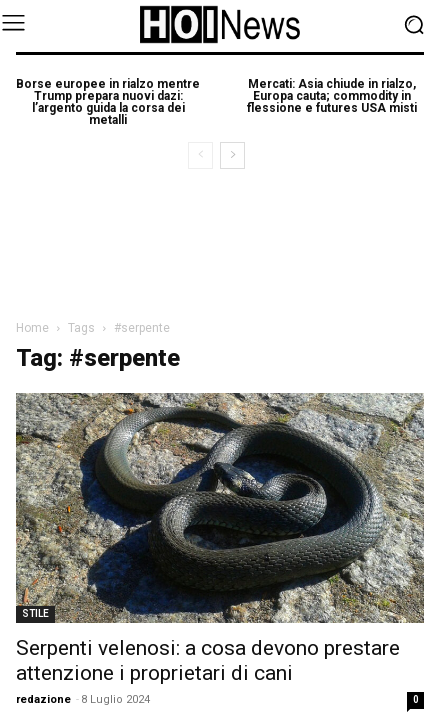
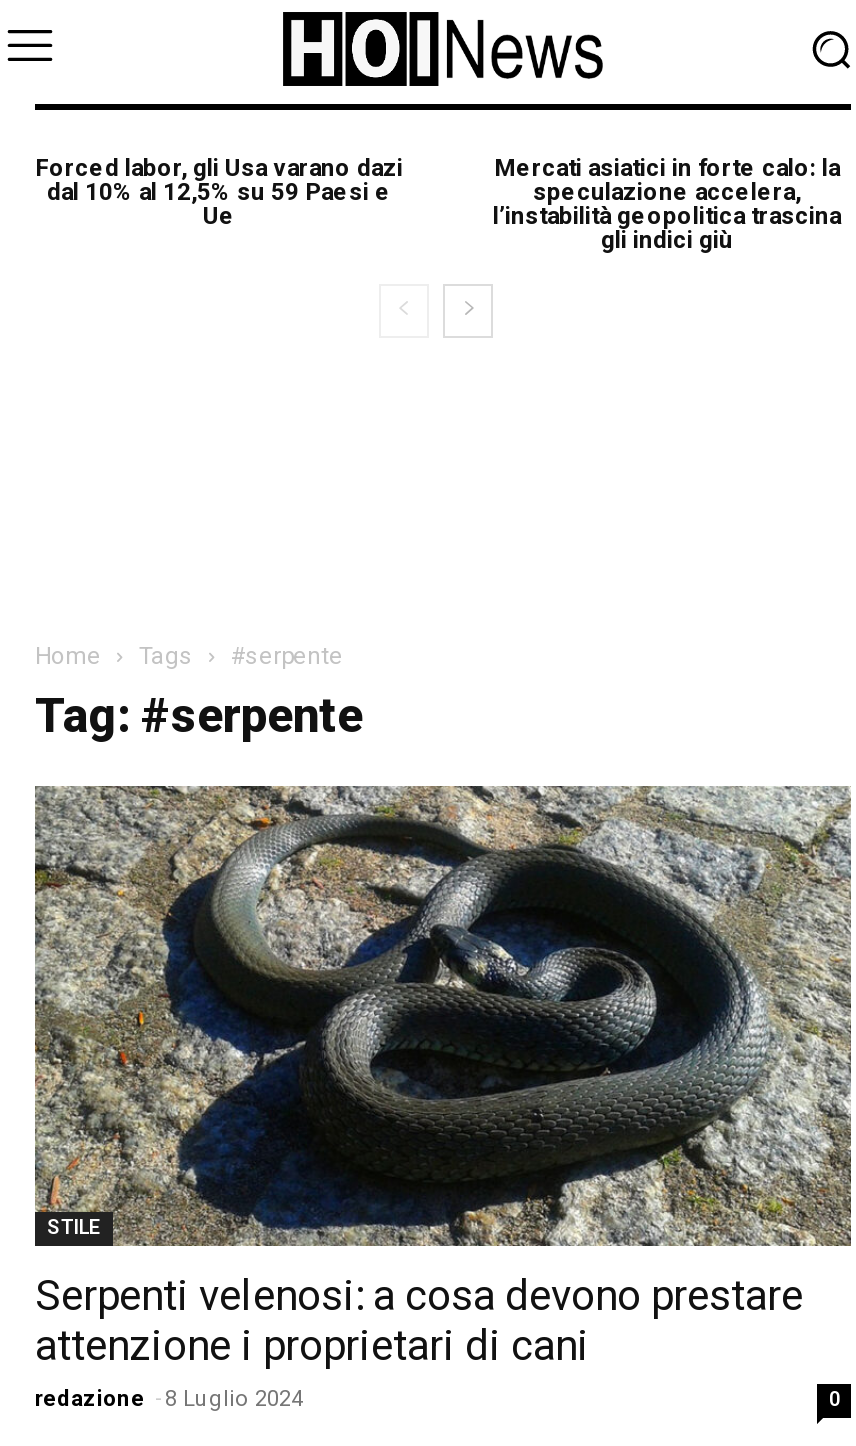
- Borse europee in rialzo mentre
- Trump prepara nuovi dazi:
- l’argento guida la corsa dei
- metalli
+ Forced labor, gli Usa varano dazi
+ dal 10% al 12,5% su 59 Paesi e
+ Ue

- Mercati: Asia chiude in rialzo,
- Europa cauta; commodity in
- flessione e futures USA misti
+ Mercati asiatici in forte calo: la
+ speculazione accelera,
+ l’instabilità geopolitica trascina
+ gli indici giù
